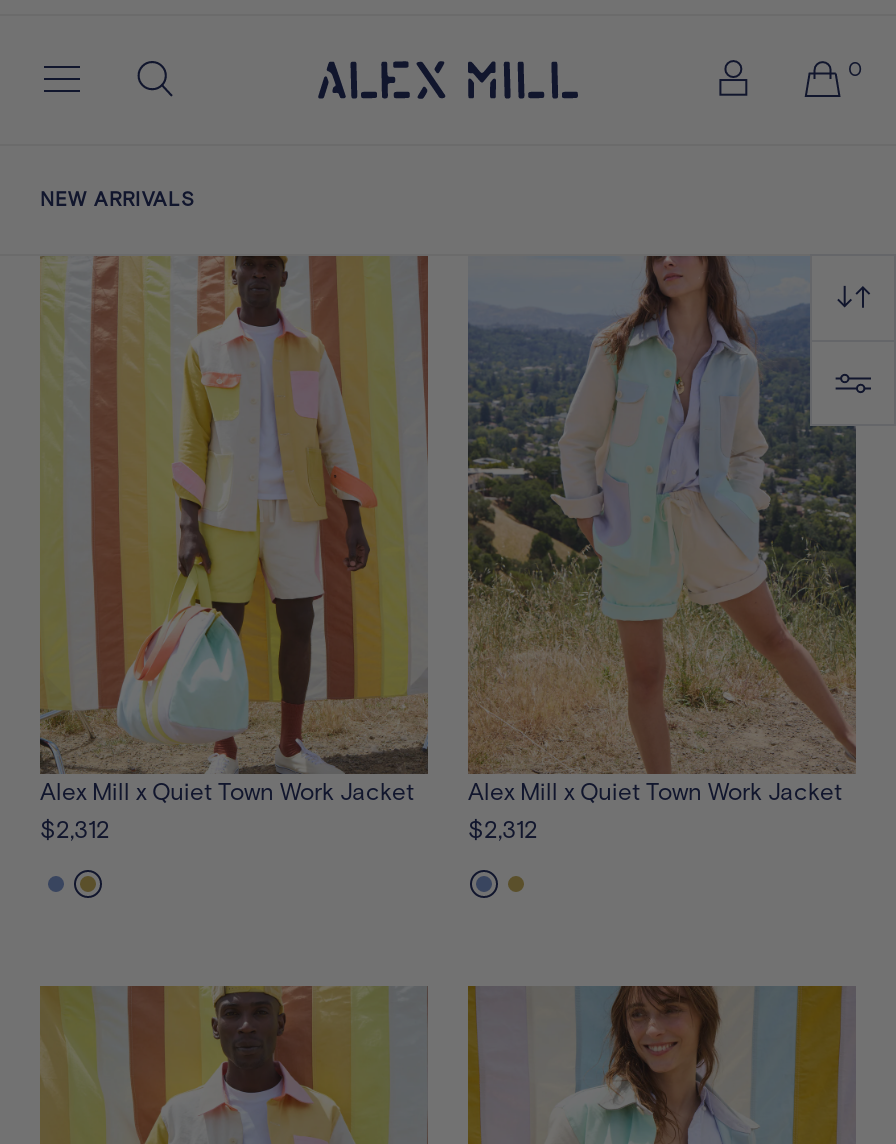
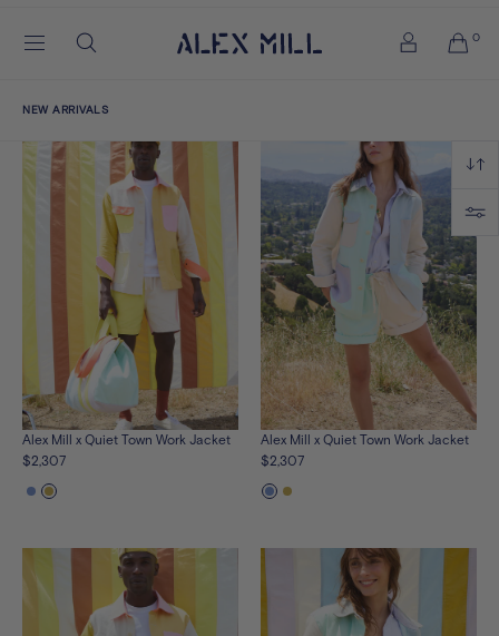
- $2,312
+ $2,307

- $2,312
+ $2,307
